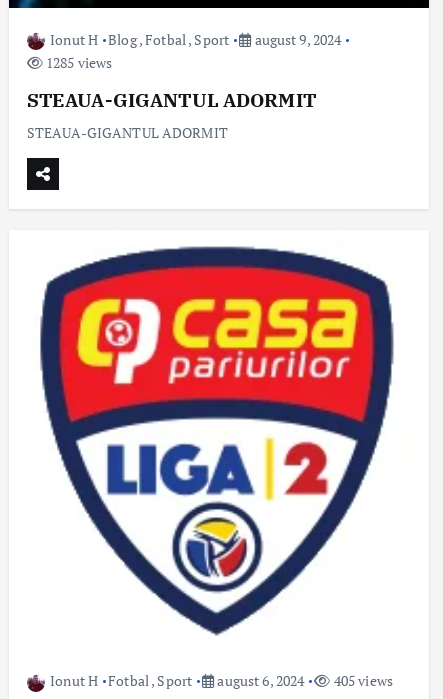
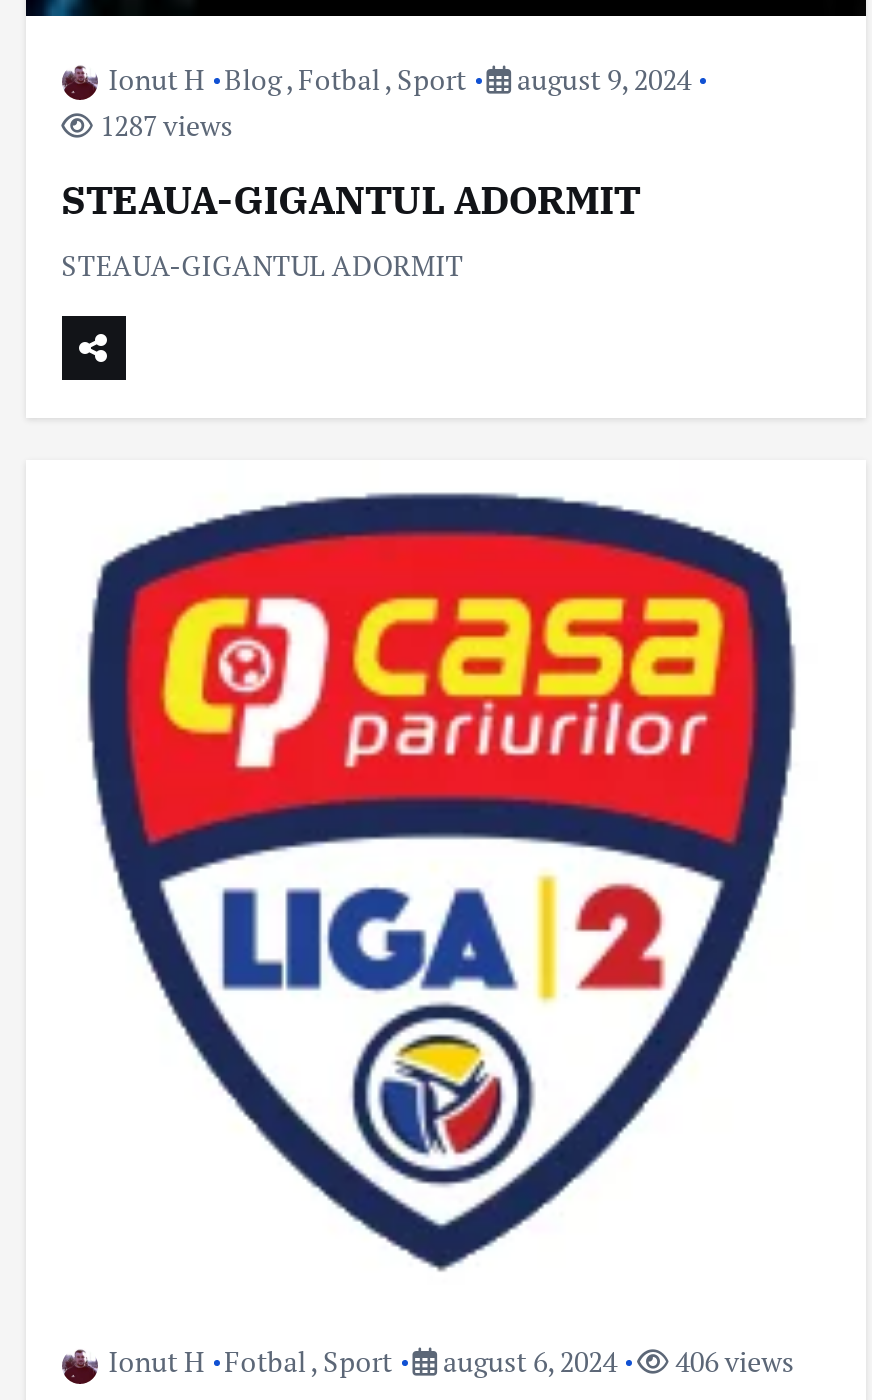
- 1285 views
+ 1287 views

- Ionut H Fotbal, Sport august 6, 2024 405 views
+ Ionut H Fotbal, Sport august 6, 2024 406 views
